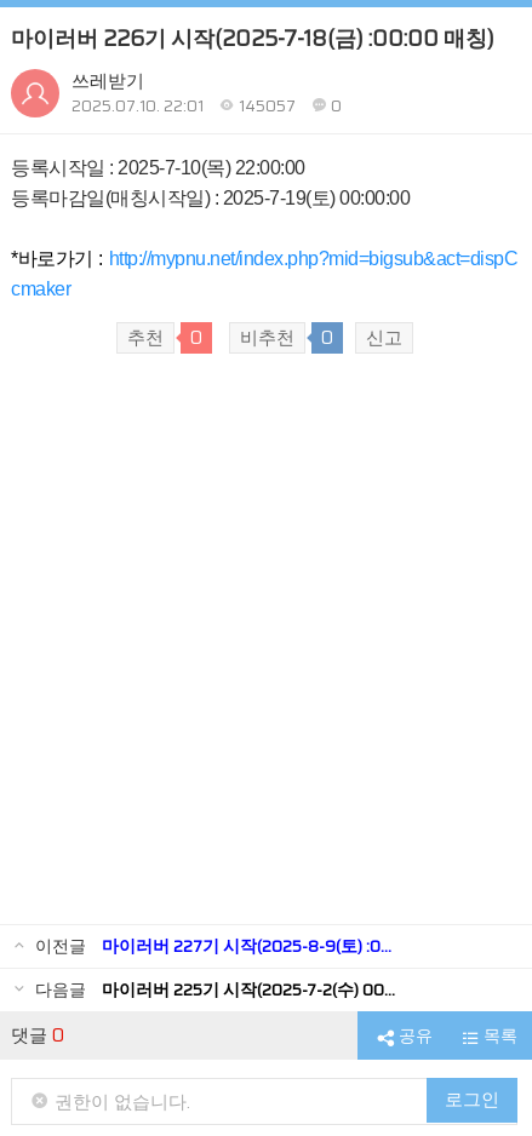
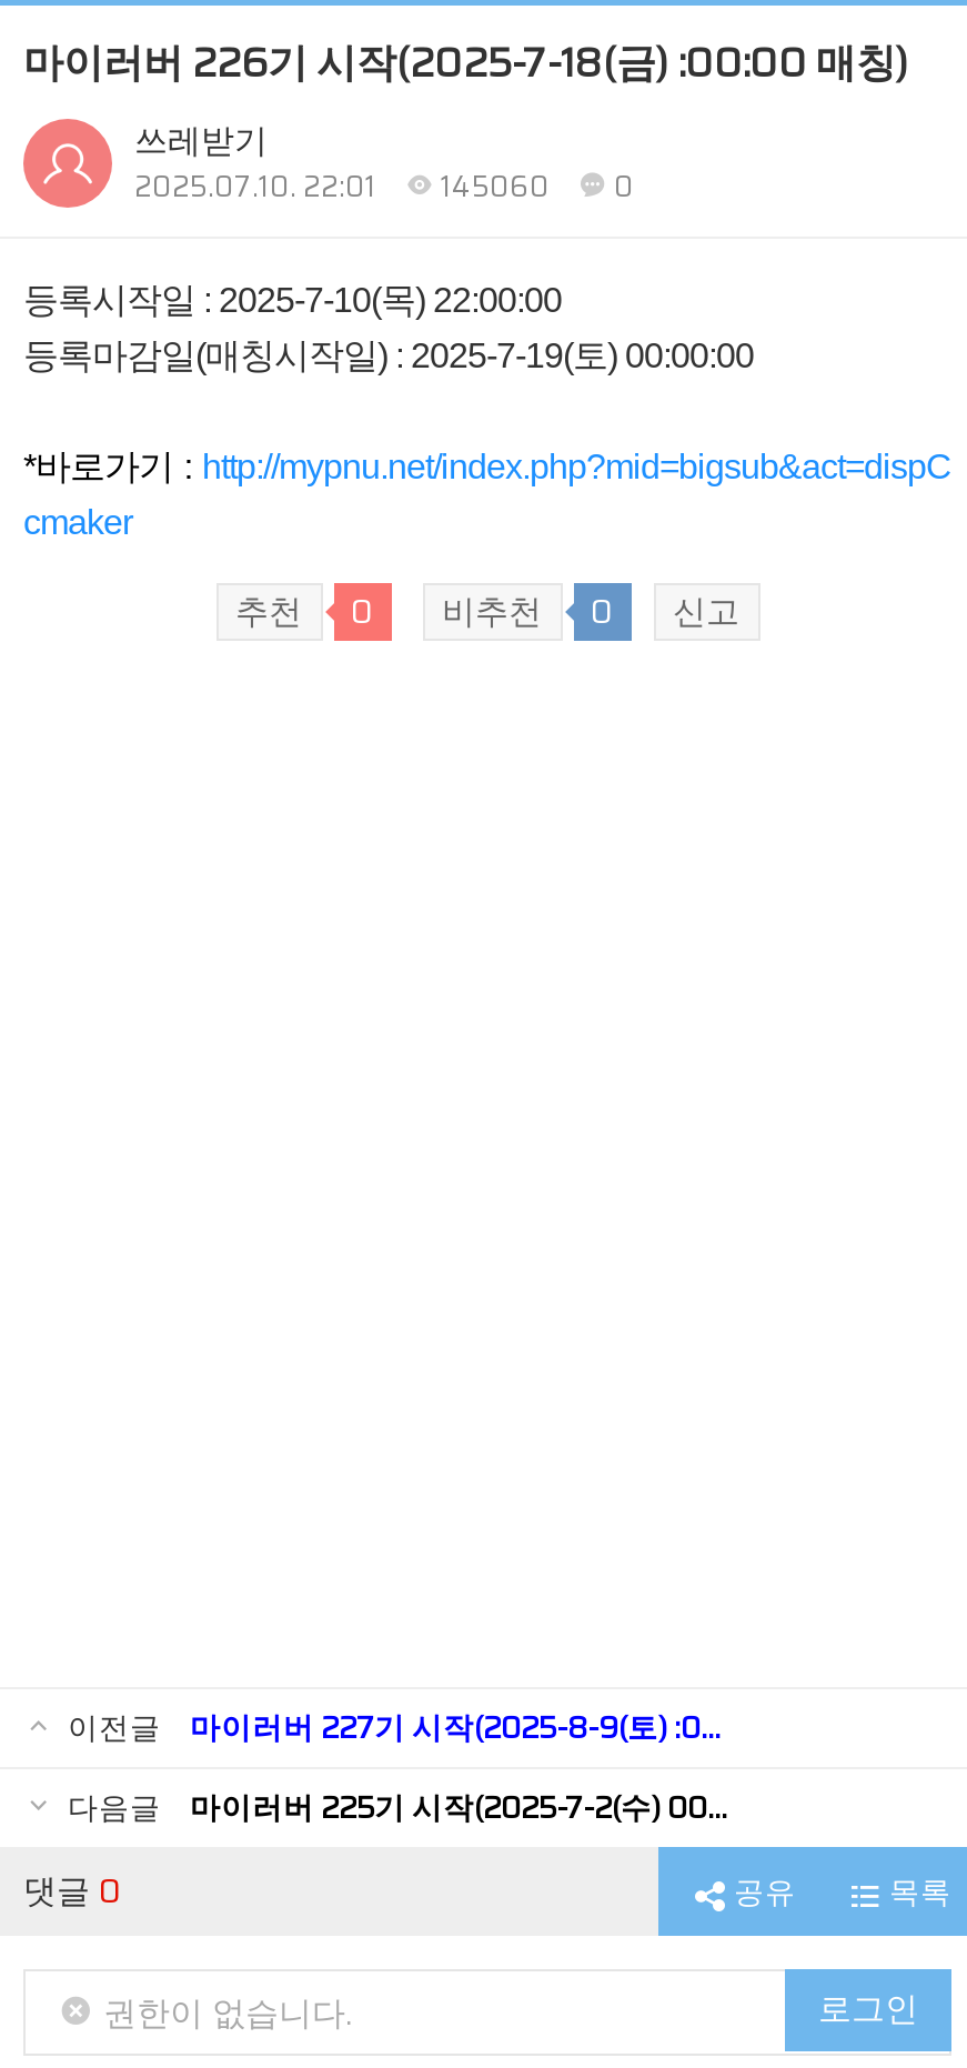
- 2025.07.10. 22:01 145057 0
+ 2025.07.10. 22:01 145060 0
